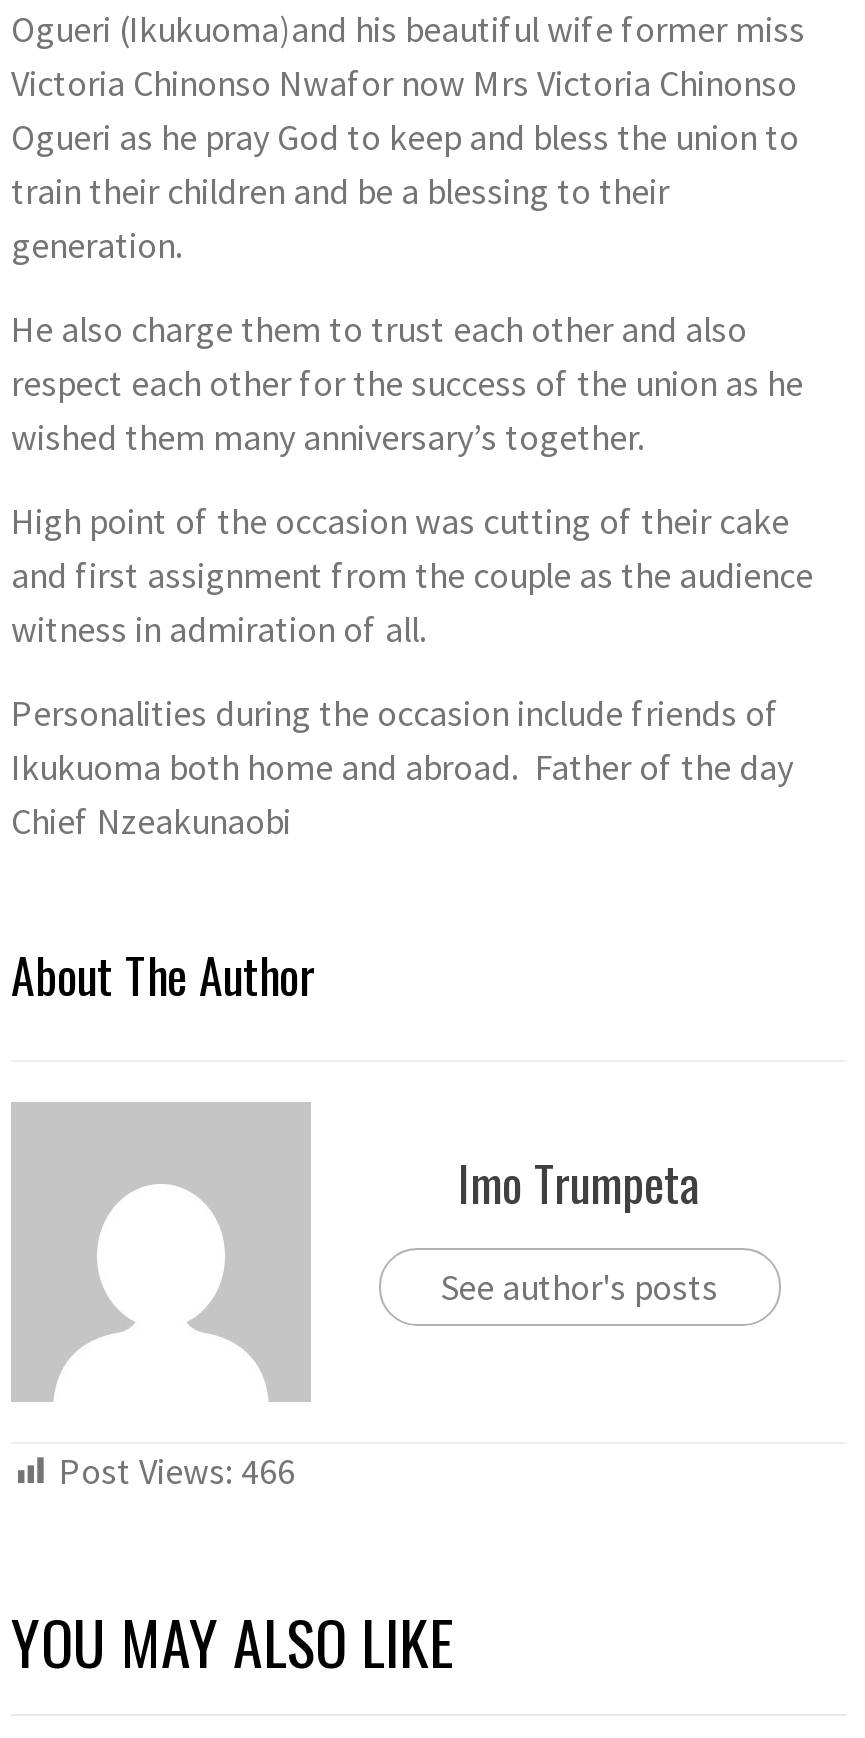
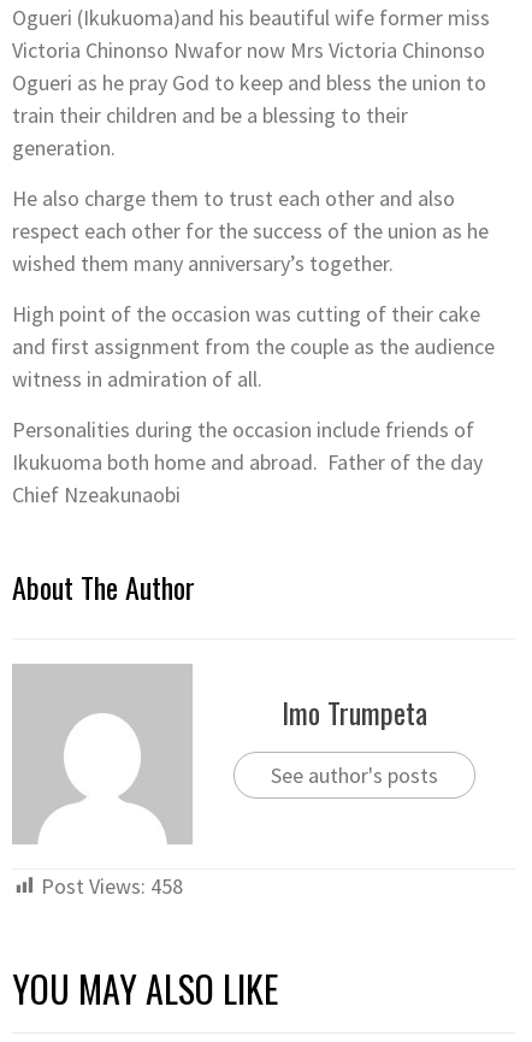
- Post Views: 466
+ Post Views: 458
